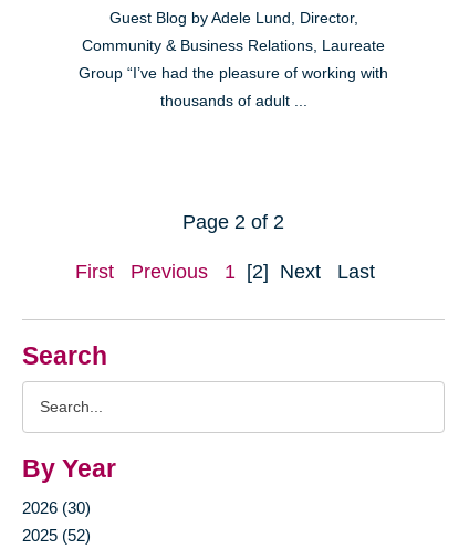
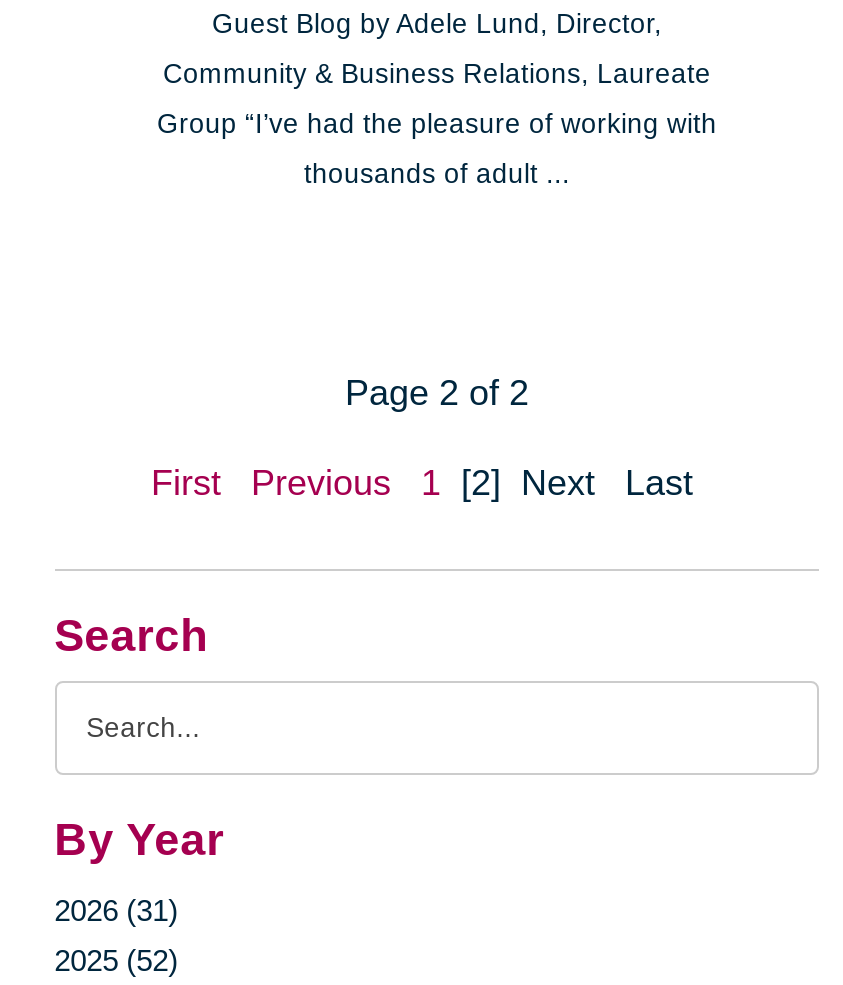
- 2026 (30)
+ 2026 (31)
